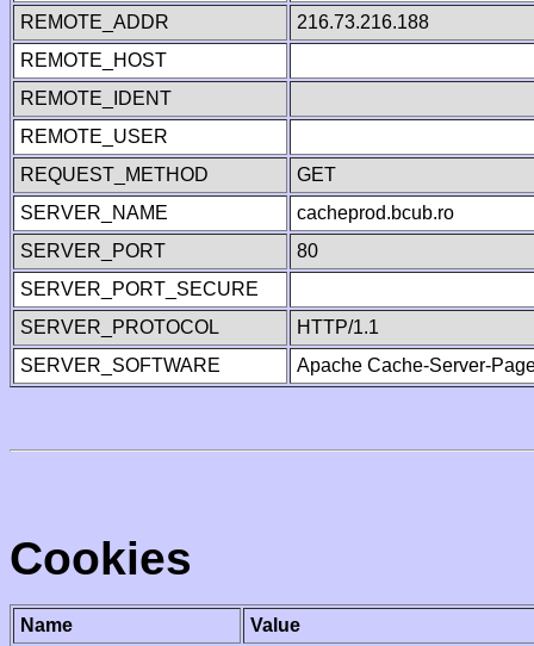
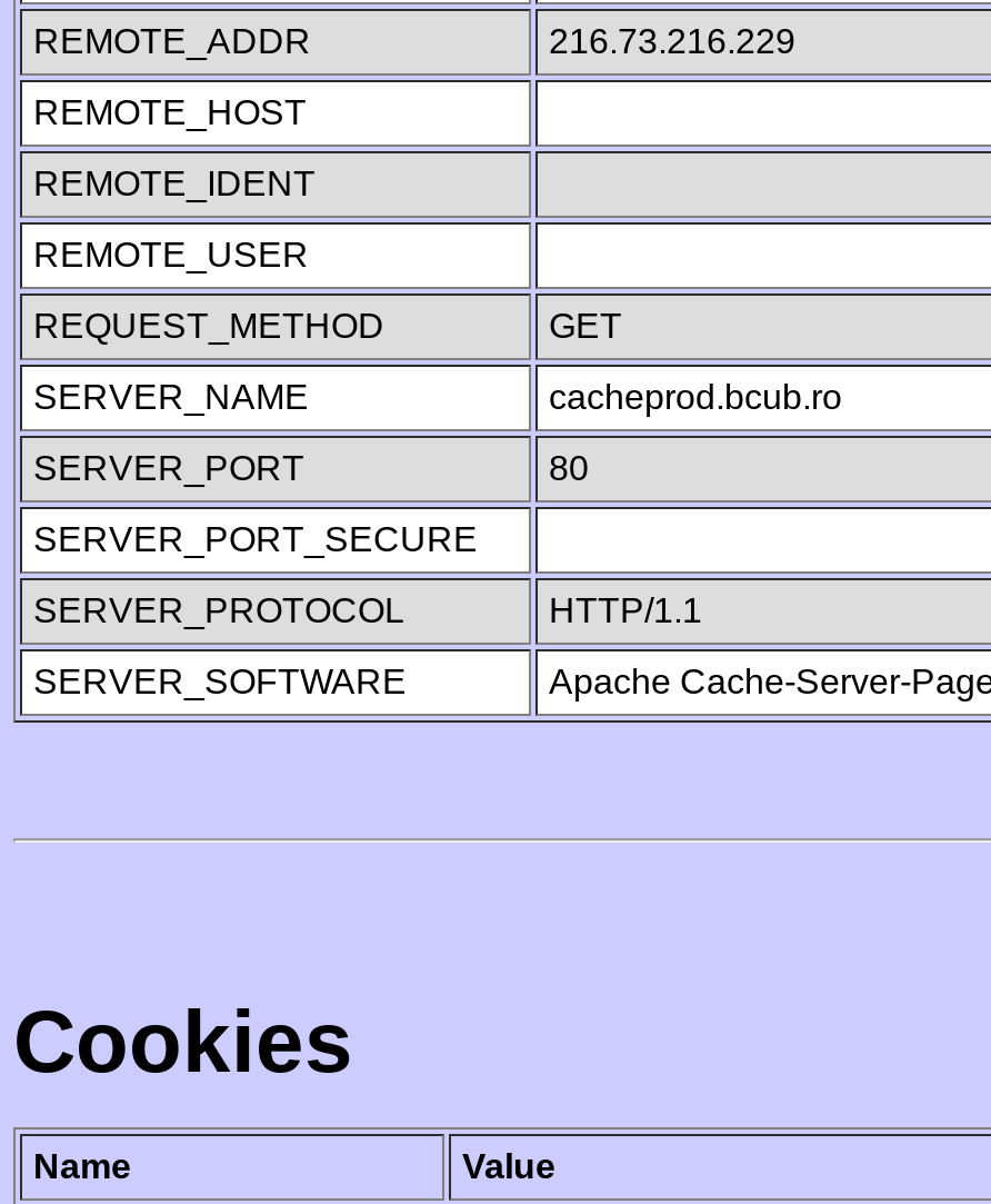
- 216.73.216.188
+ 216.73.216.229
